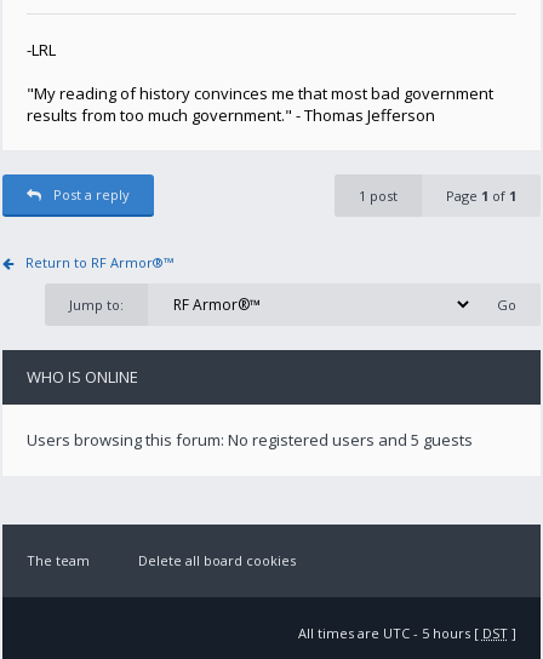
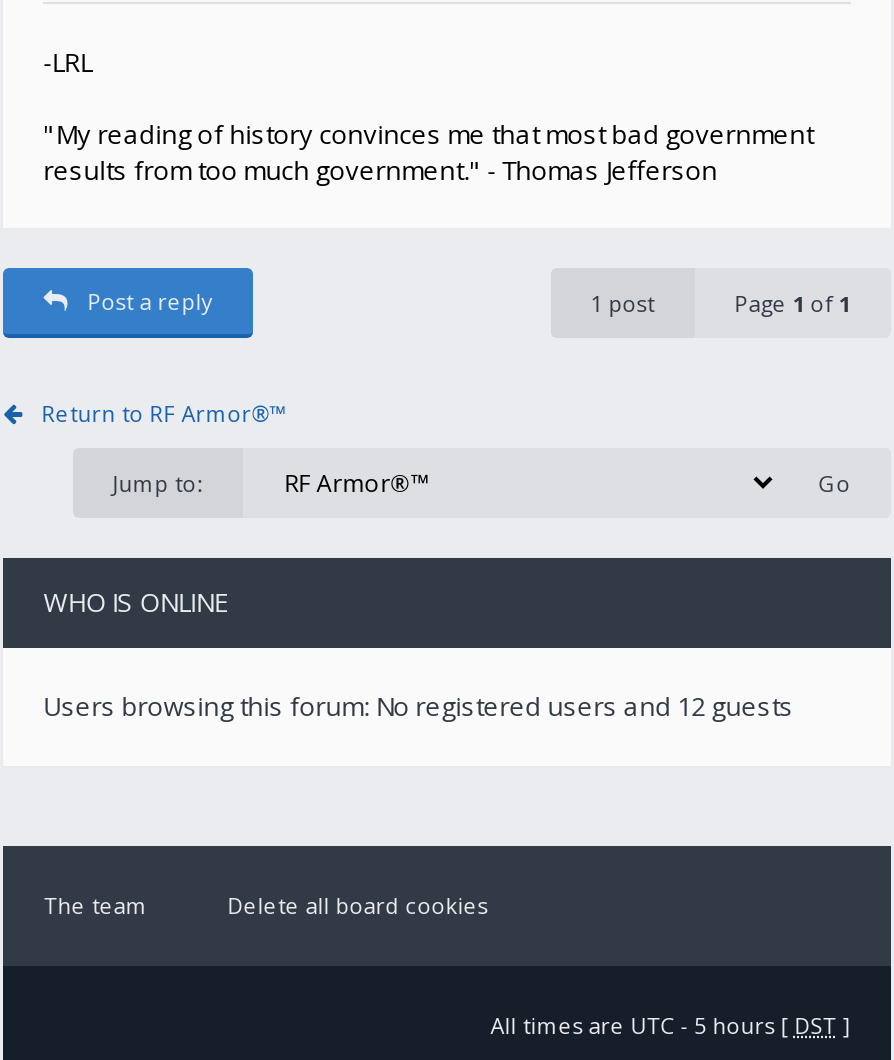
- Users browsing this forum: No registered users and 5 guests
+ Users browsing this forum: No registered users and 12 guests
